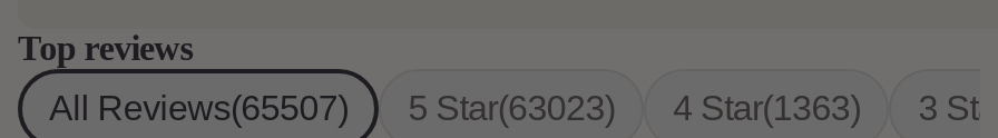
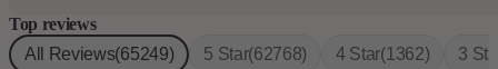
- All Reviews(65507)
+ All Reviews(65249)

- 5 Star(63023)
+ 5 Star(62768)

- 4 Star(1363)
+ 4 Star(1362)
